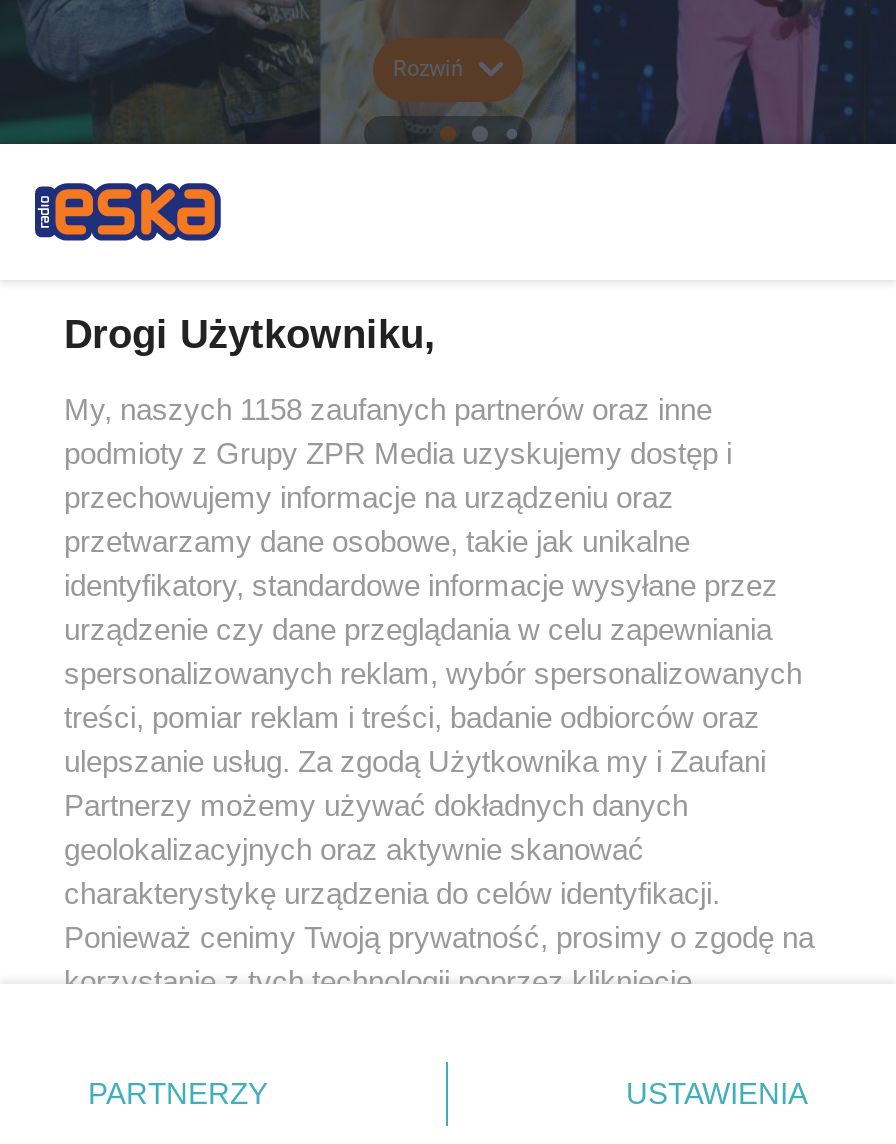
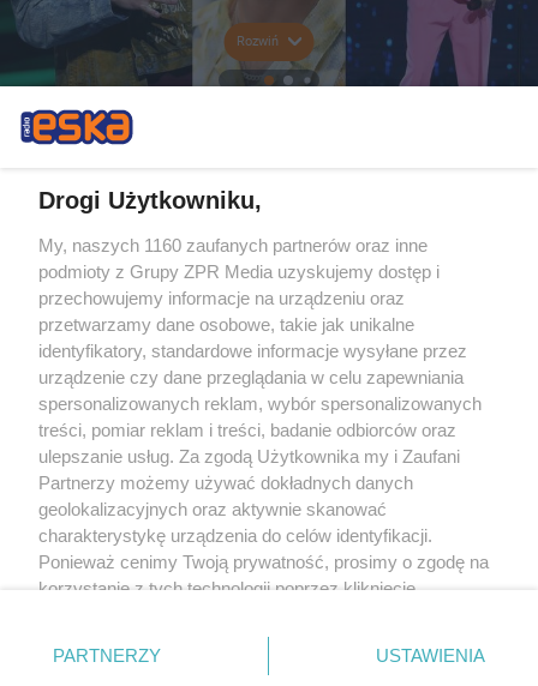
- My, naszych 1158 zaufanych partnerów oraz inne
+ My, naszych 1160 zaufanych partnerów oraz inne
